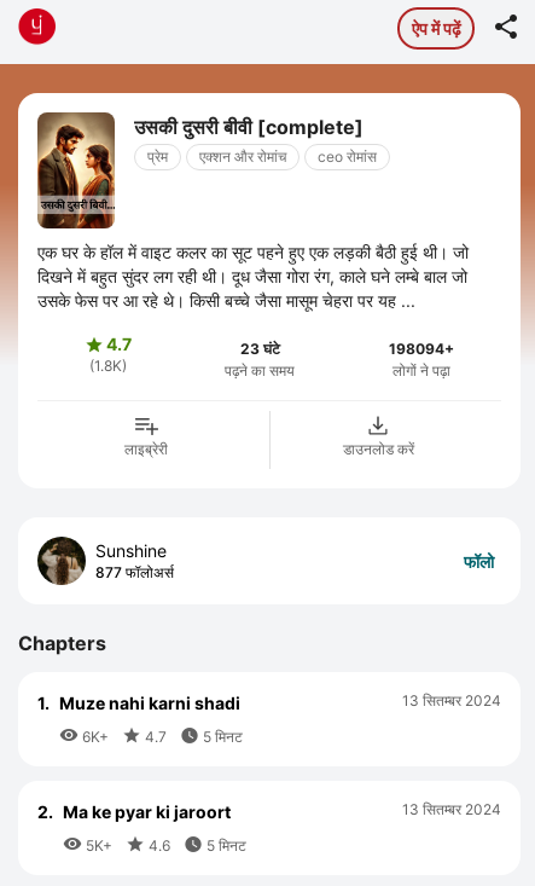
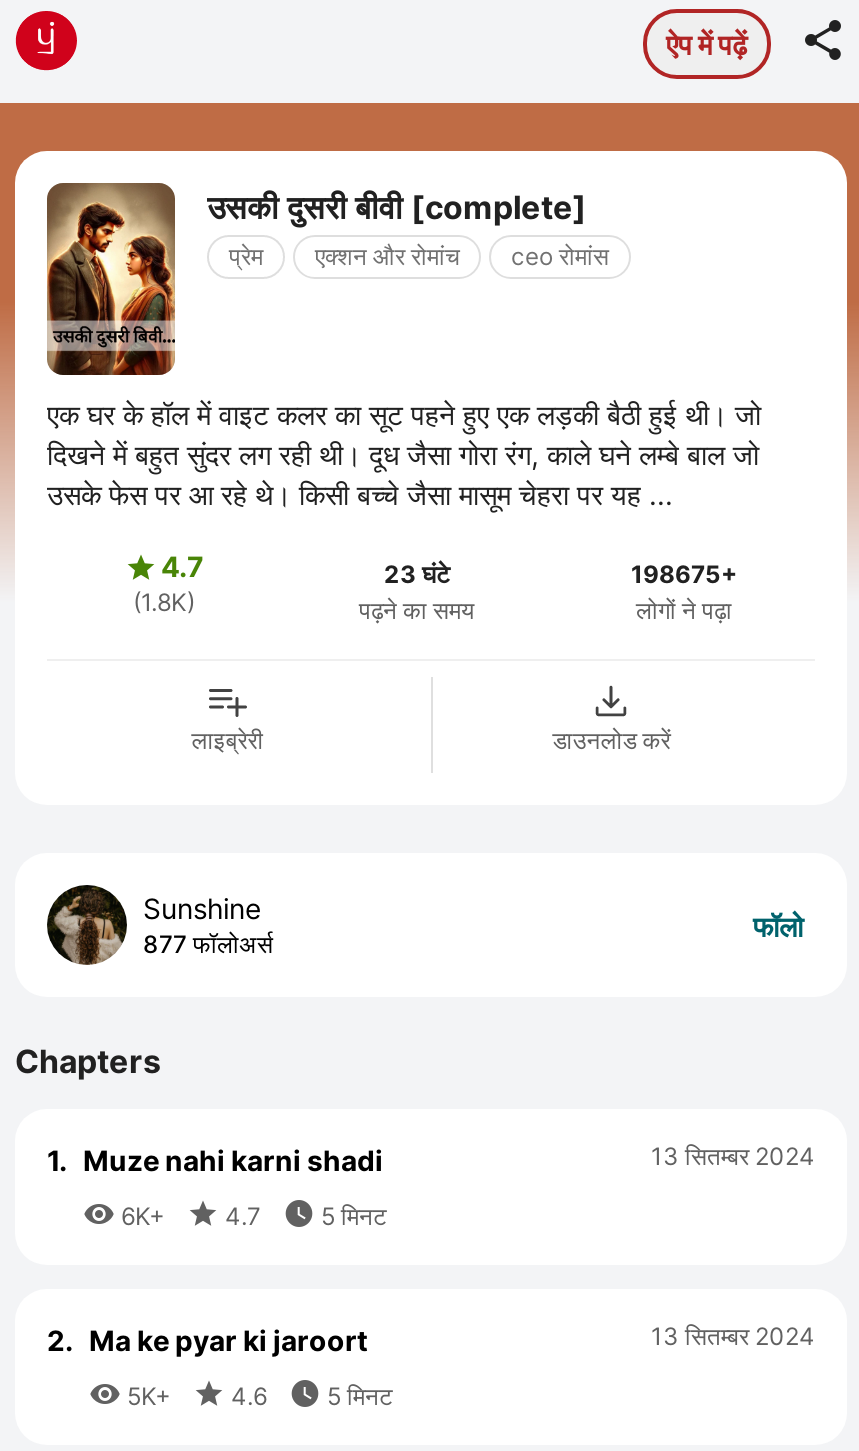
- 198094+
+ 198675+
